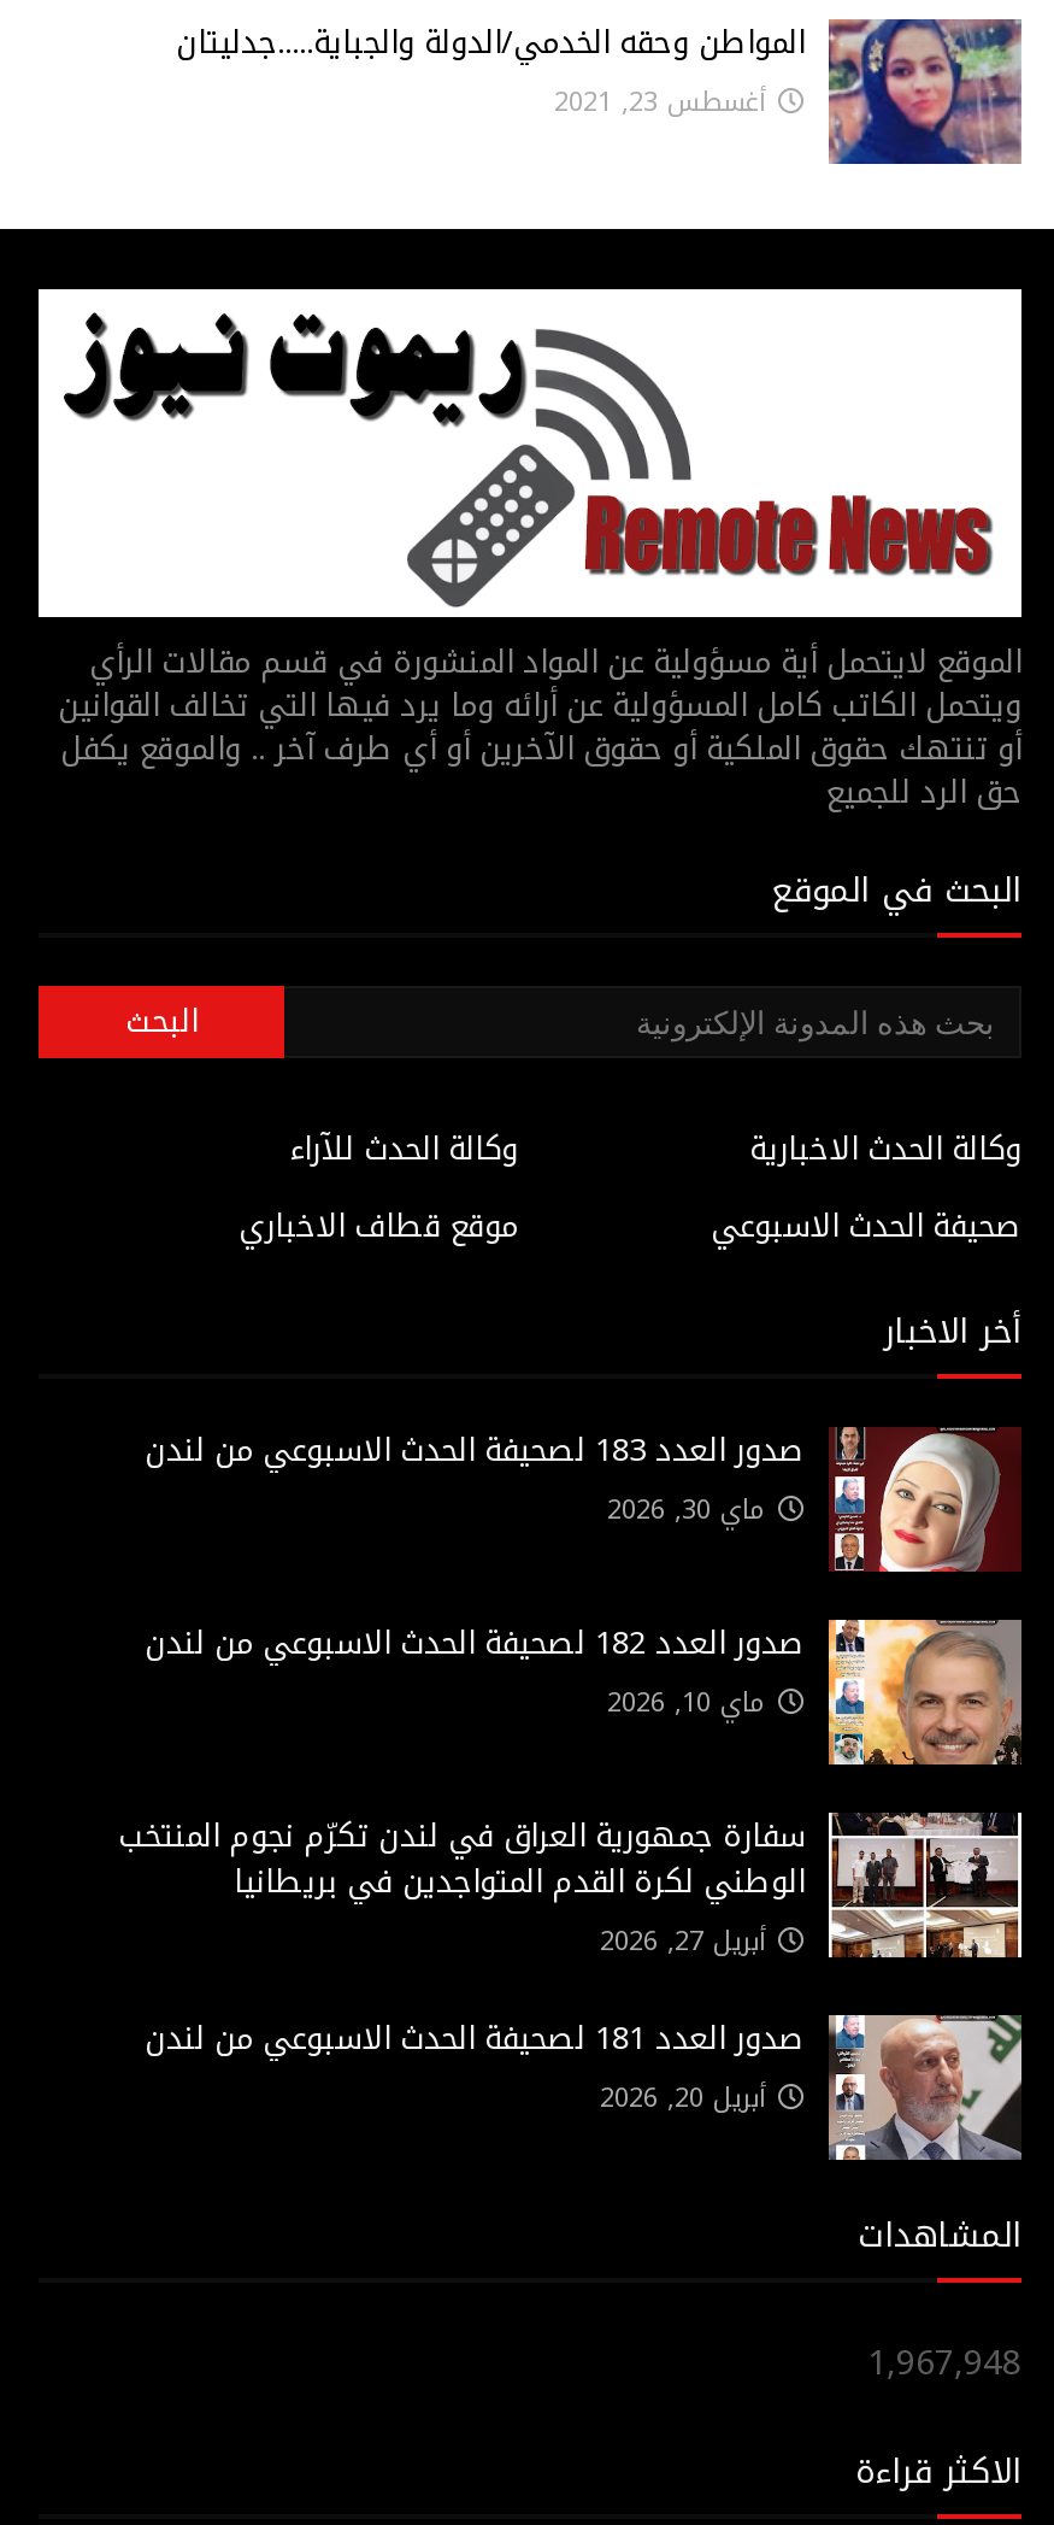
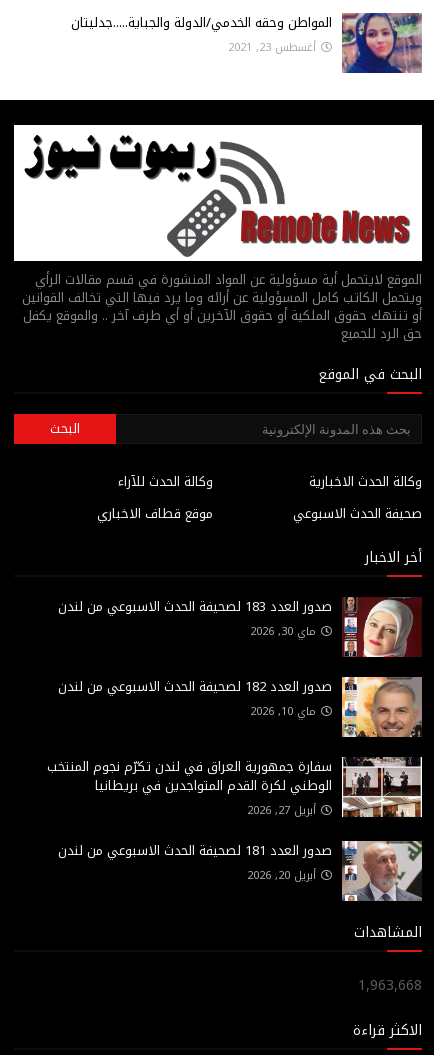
- 1,967,948
+ 1,963,668
